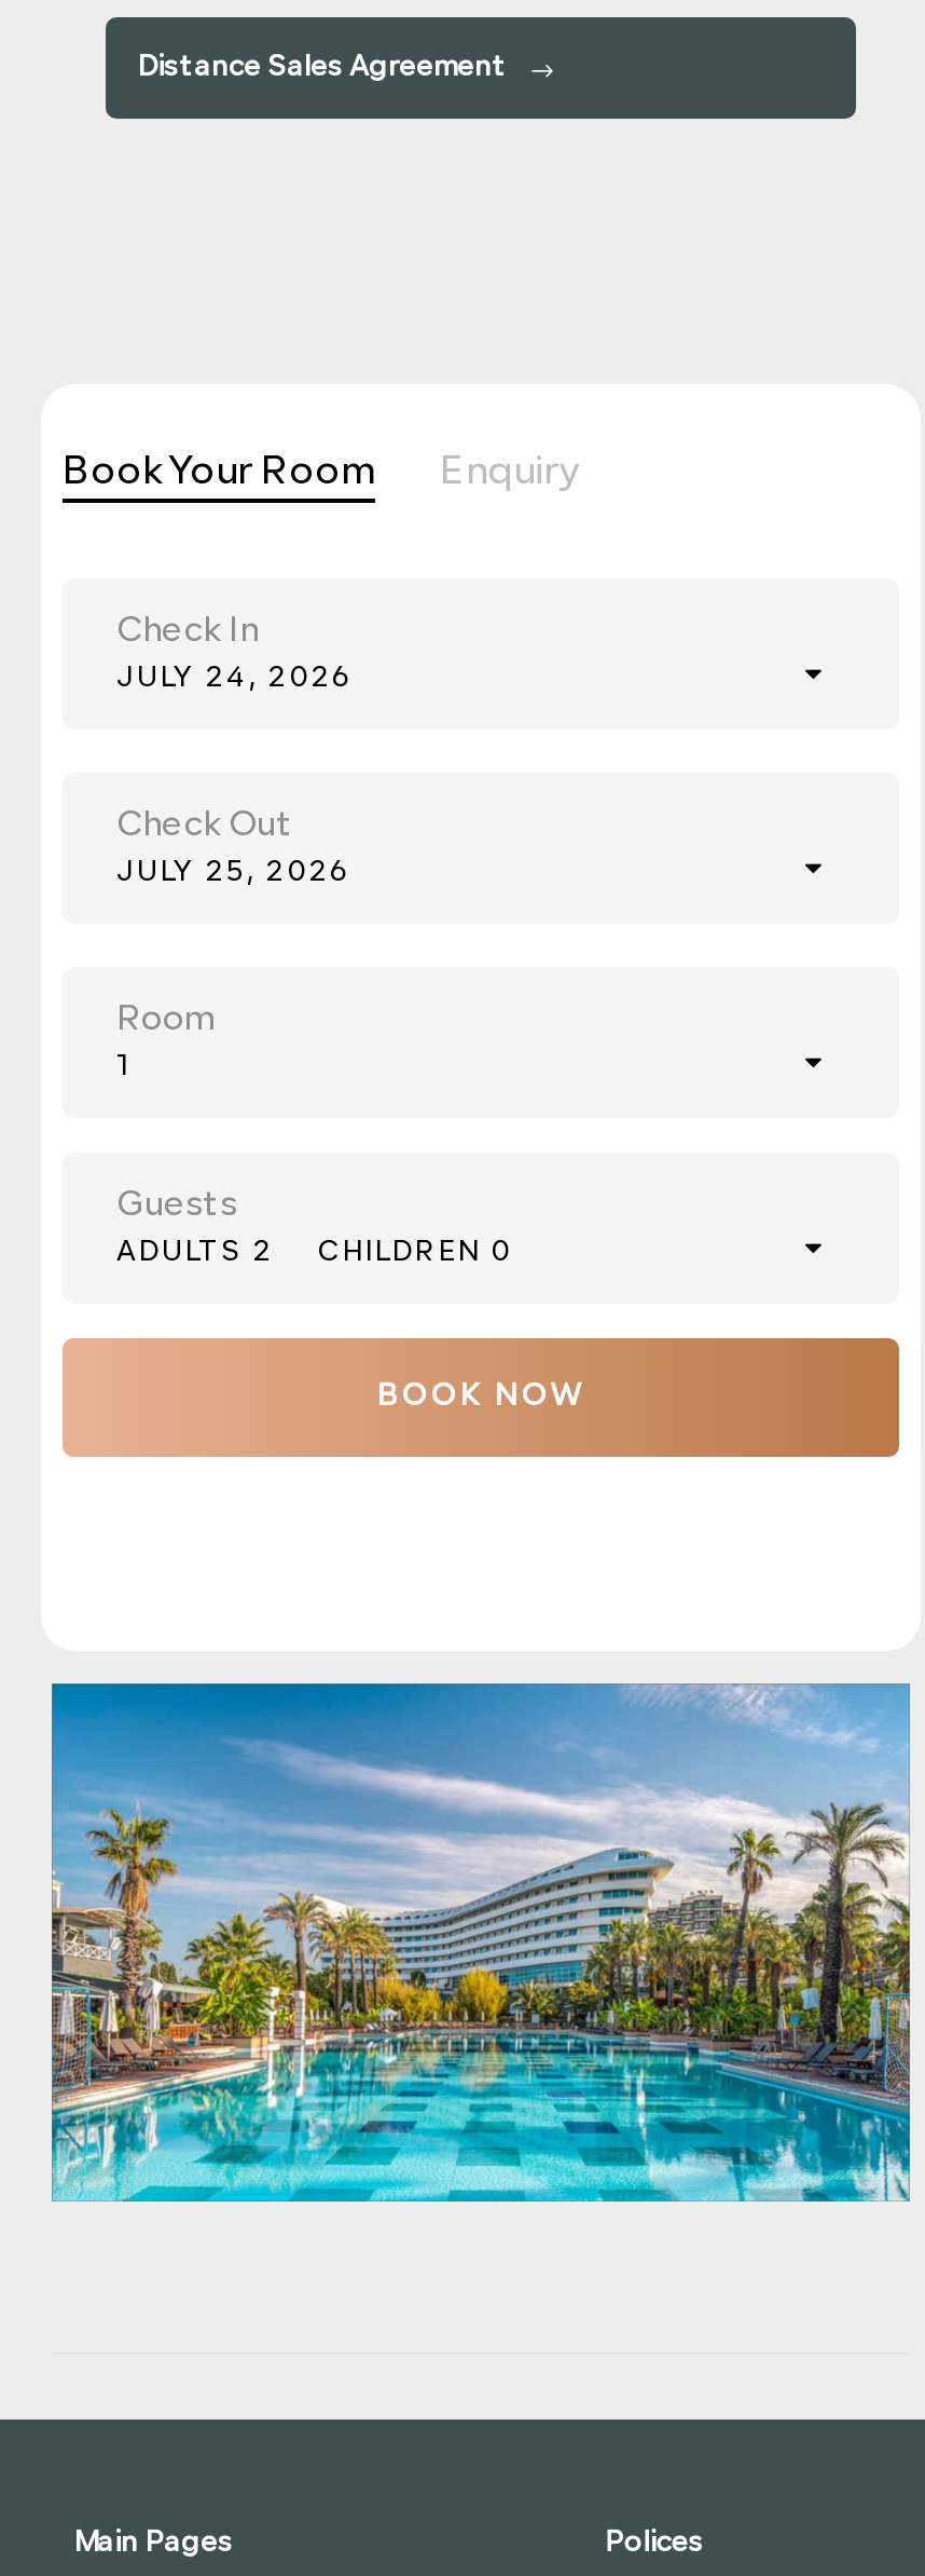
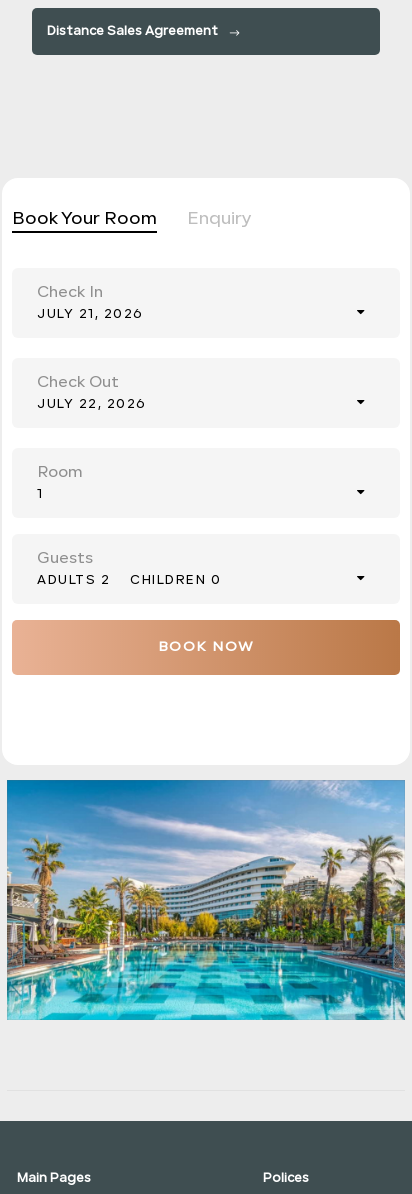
- JULY 24, 2026
+ JULY 21, 2026

- JULY 25, 2026
+ JULY 22, 2026
